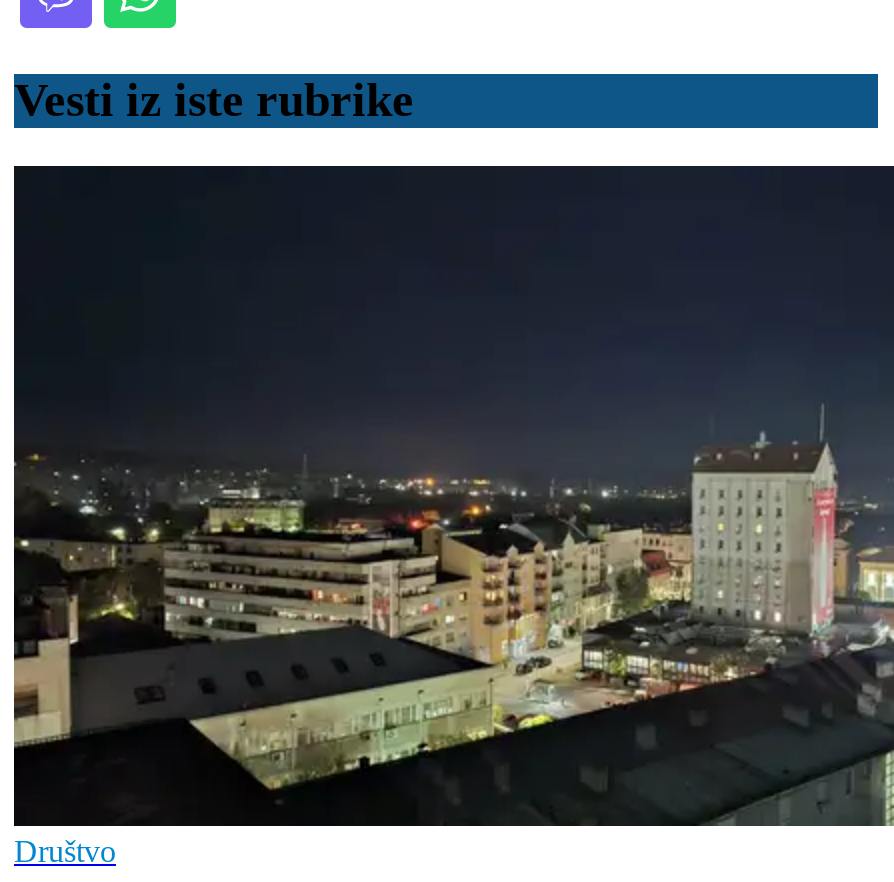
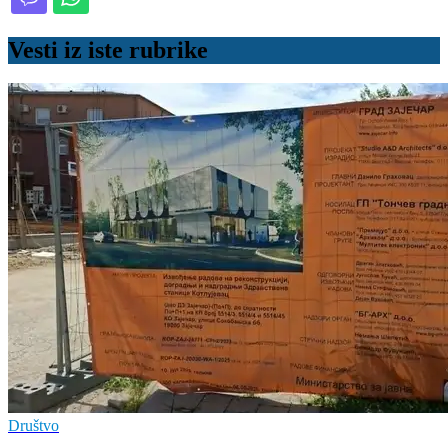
- [image]
+ [image]
